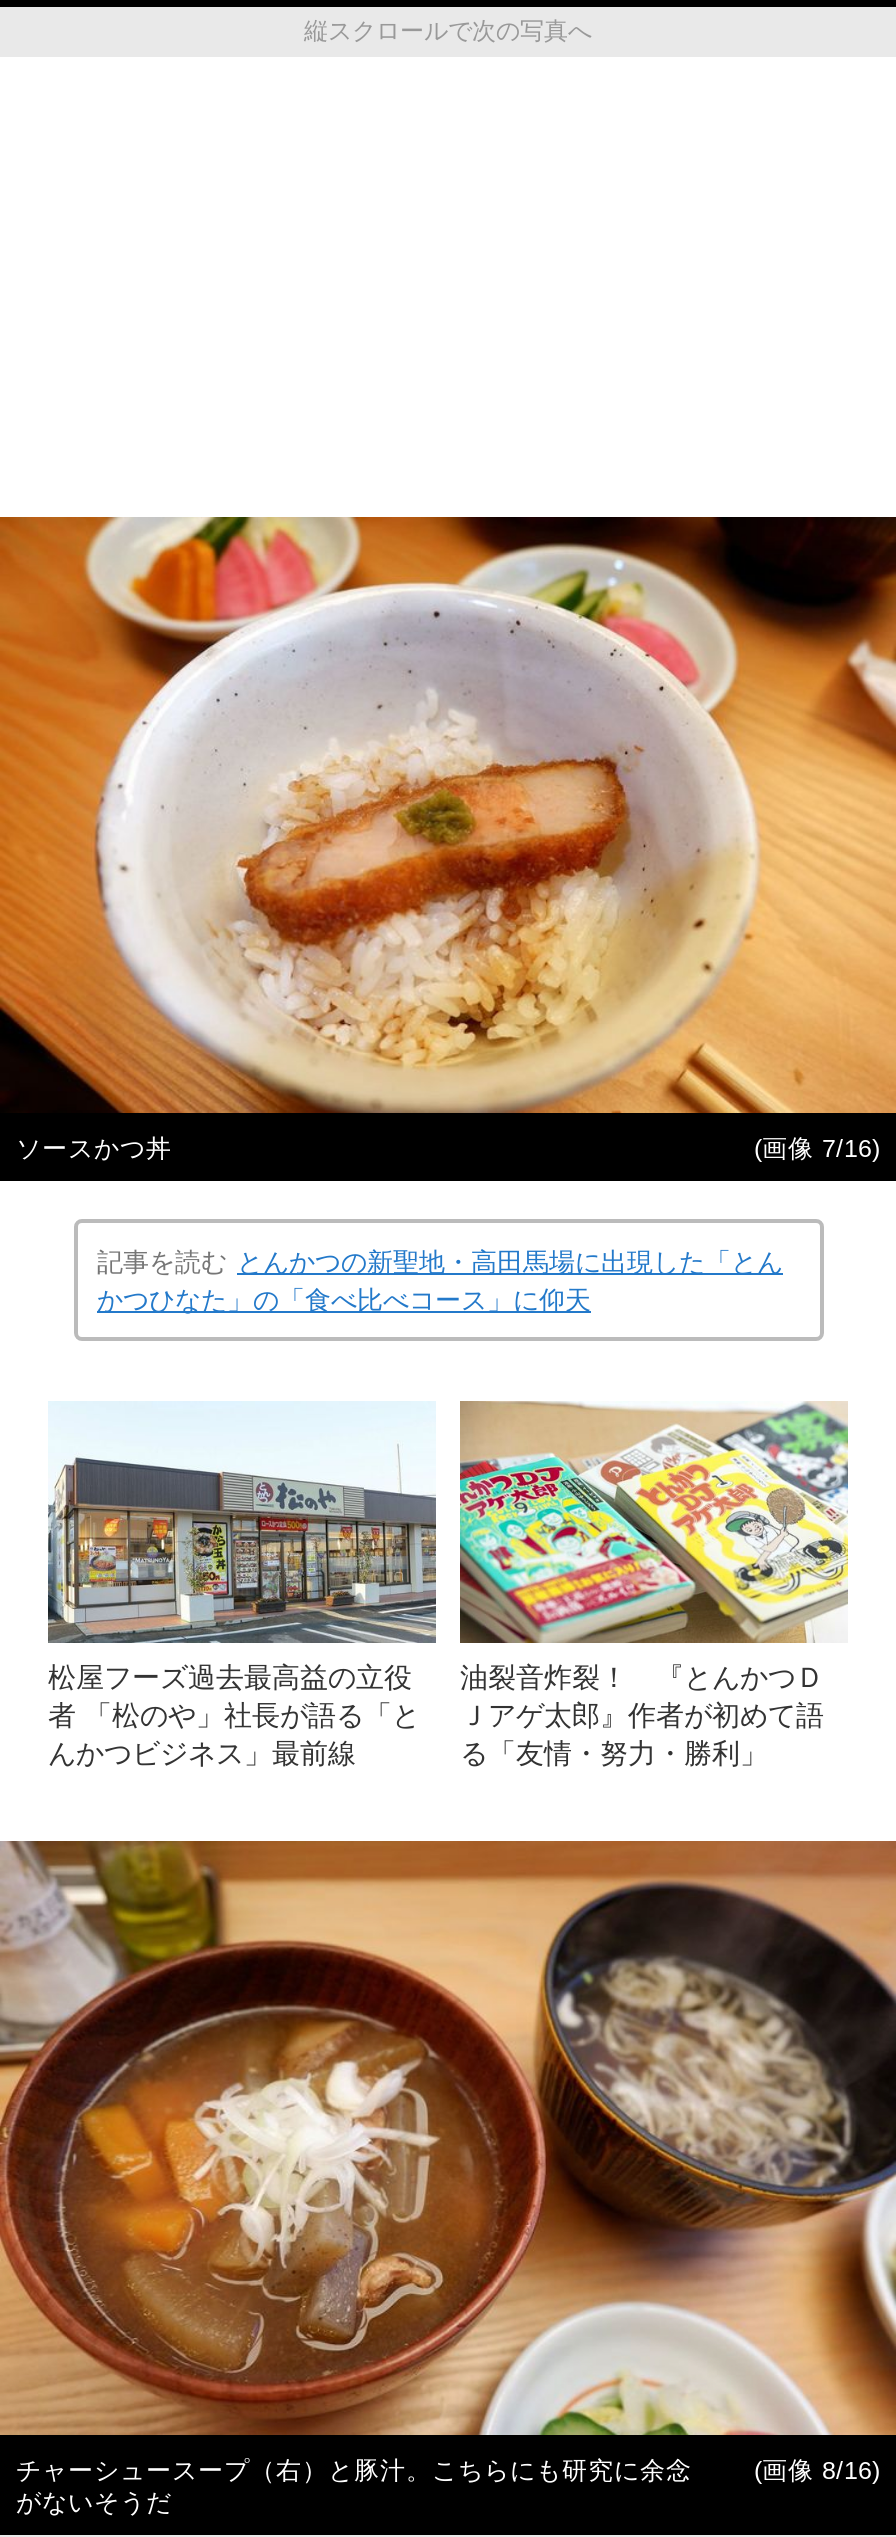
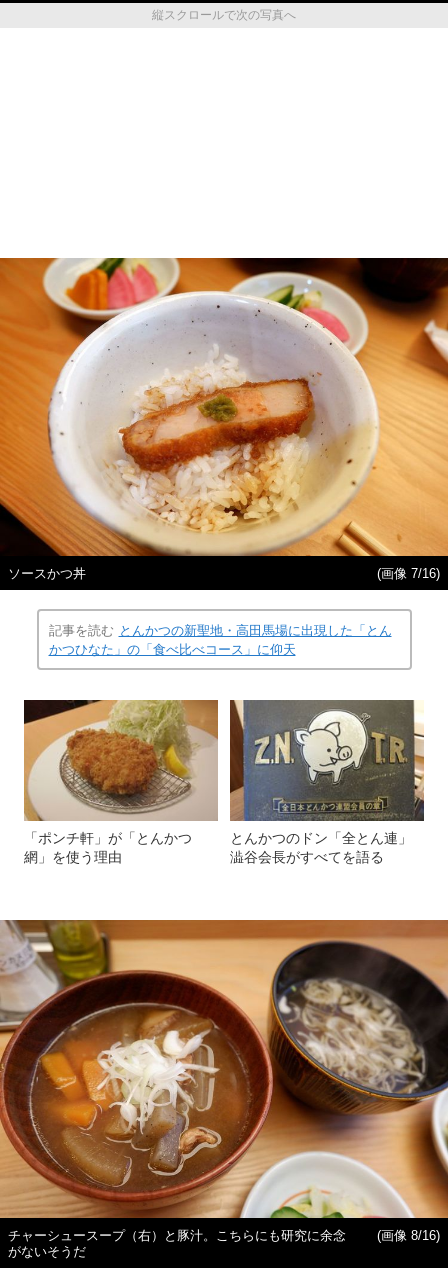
- [image]
- 松屋フーズ過去最高益の立役
- 者 「松のや」社長が語る「と
- んかつビジネス」最前線
+ [image]
+ 「ポンチ軒」が「とんかつ
+ 網」を使う理由

- [image]
- 油裂音炸裂！ 『とんかつＤ
- Ｊアゲ太郎』作者が初めて語
- る「友情・努力・勝利」
+ [image]
+ とんかつのドン「全とん連」
+ 澁谷会長がすべてを語る
